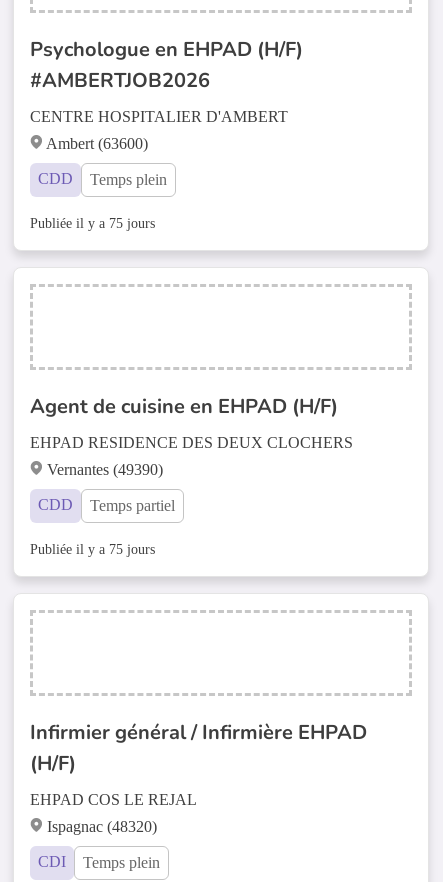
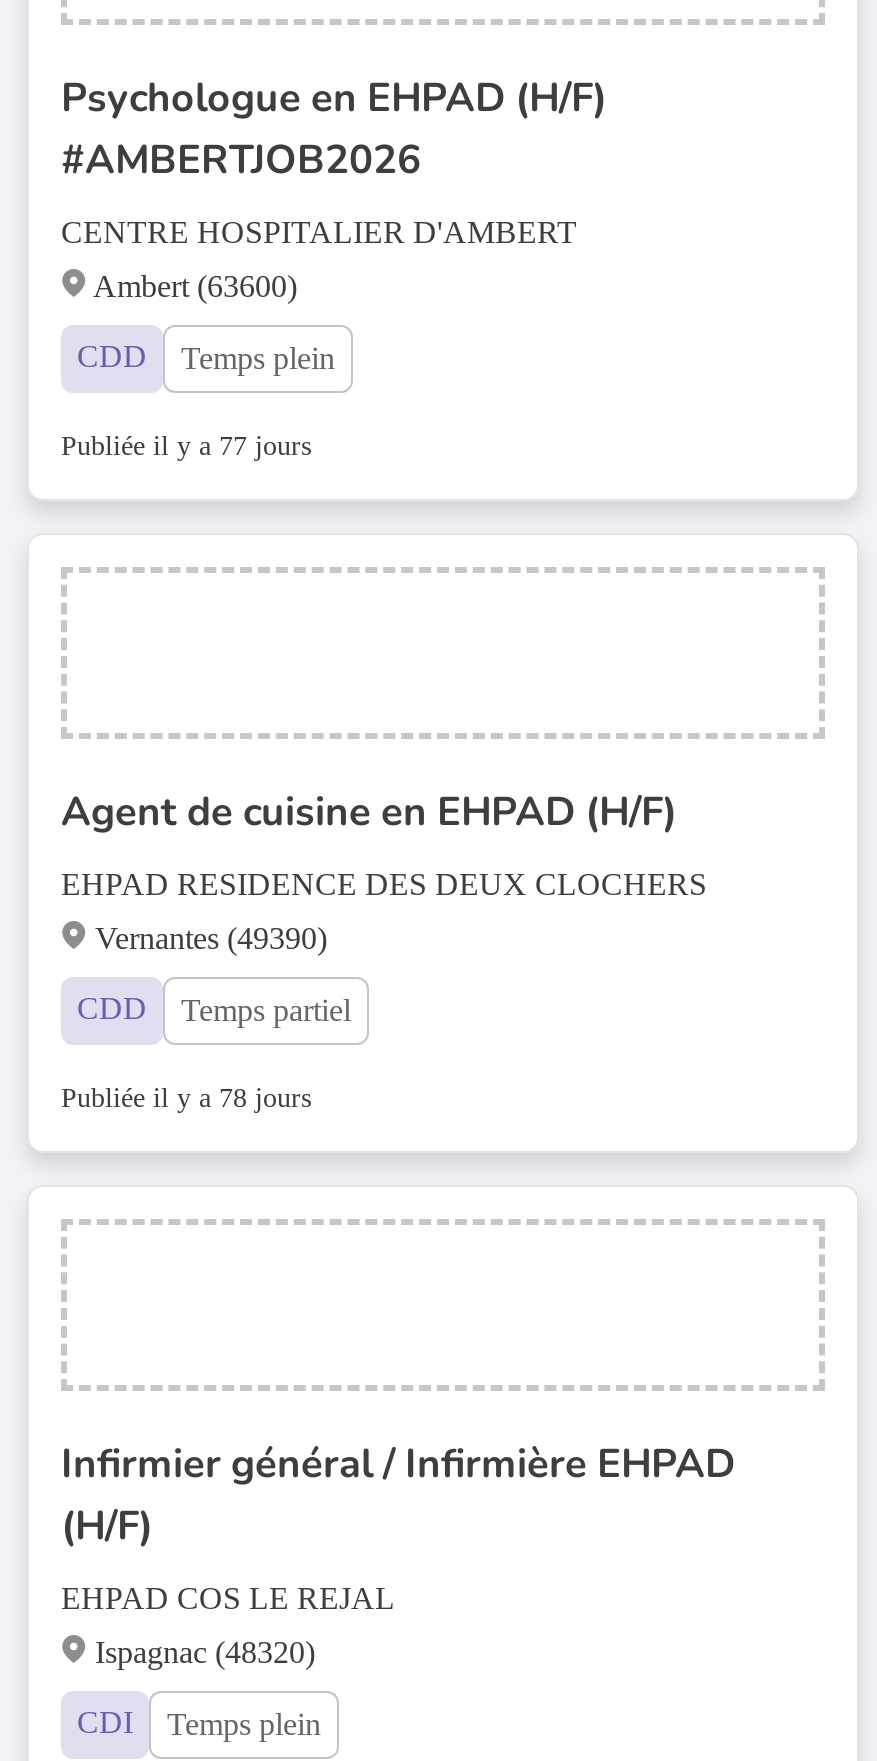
- Publiée il y a 75 jours
+ Publiée il y a 77 jours

- Publiée il y a 75 jours
+ Publiée il y a 78 jours
